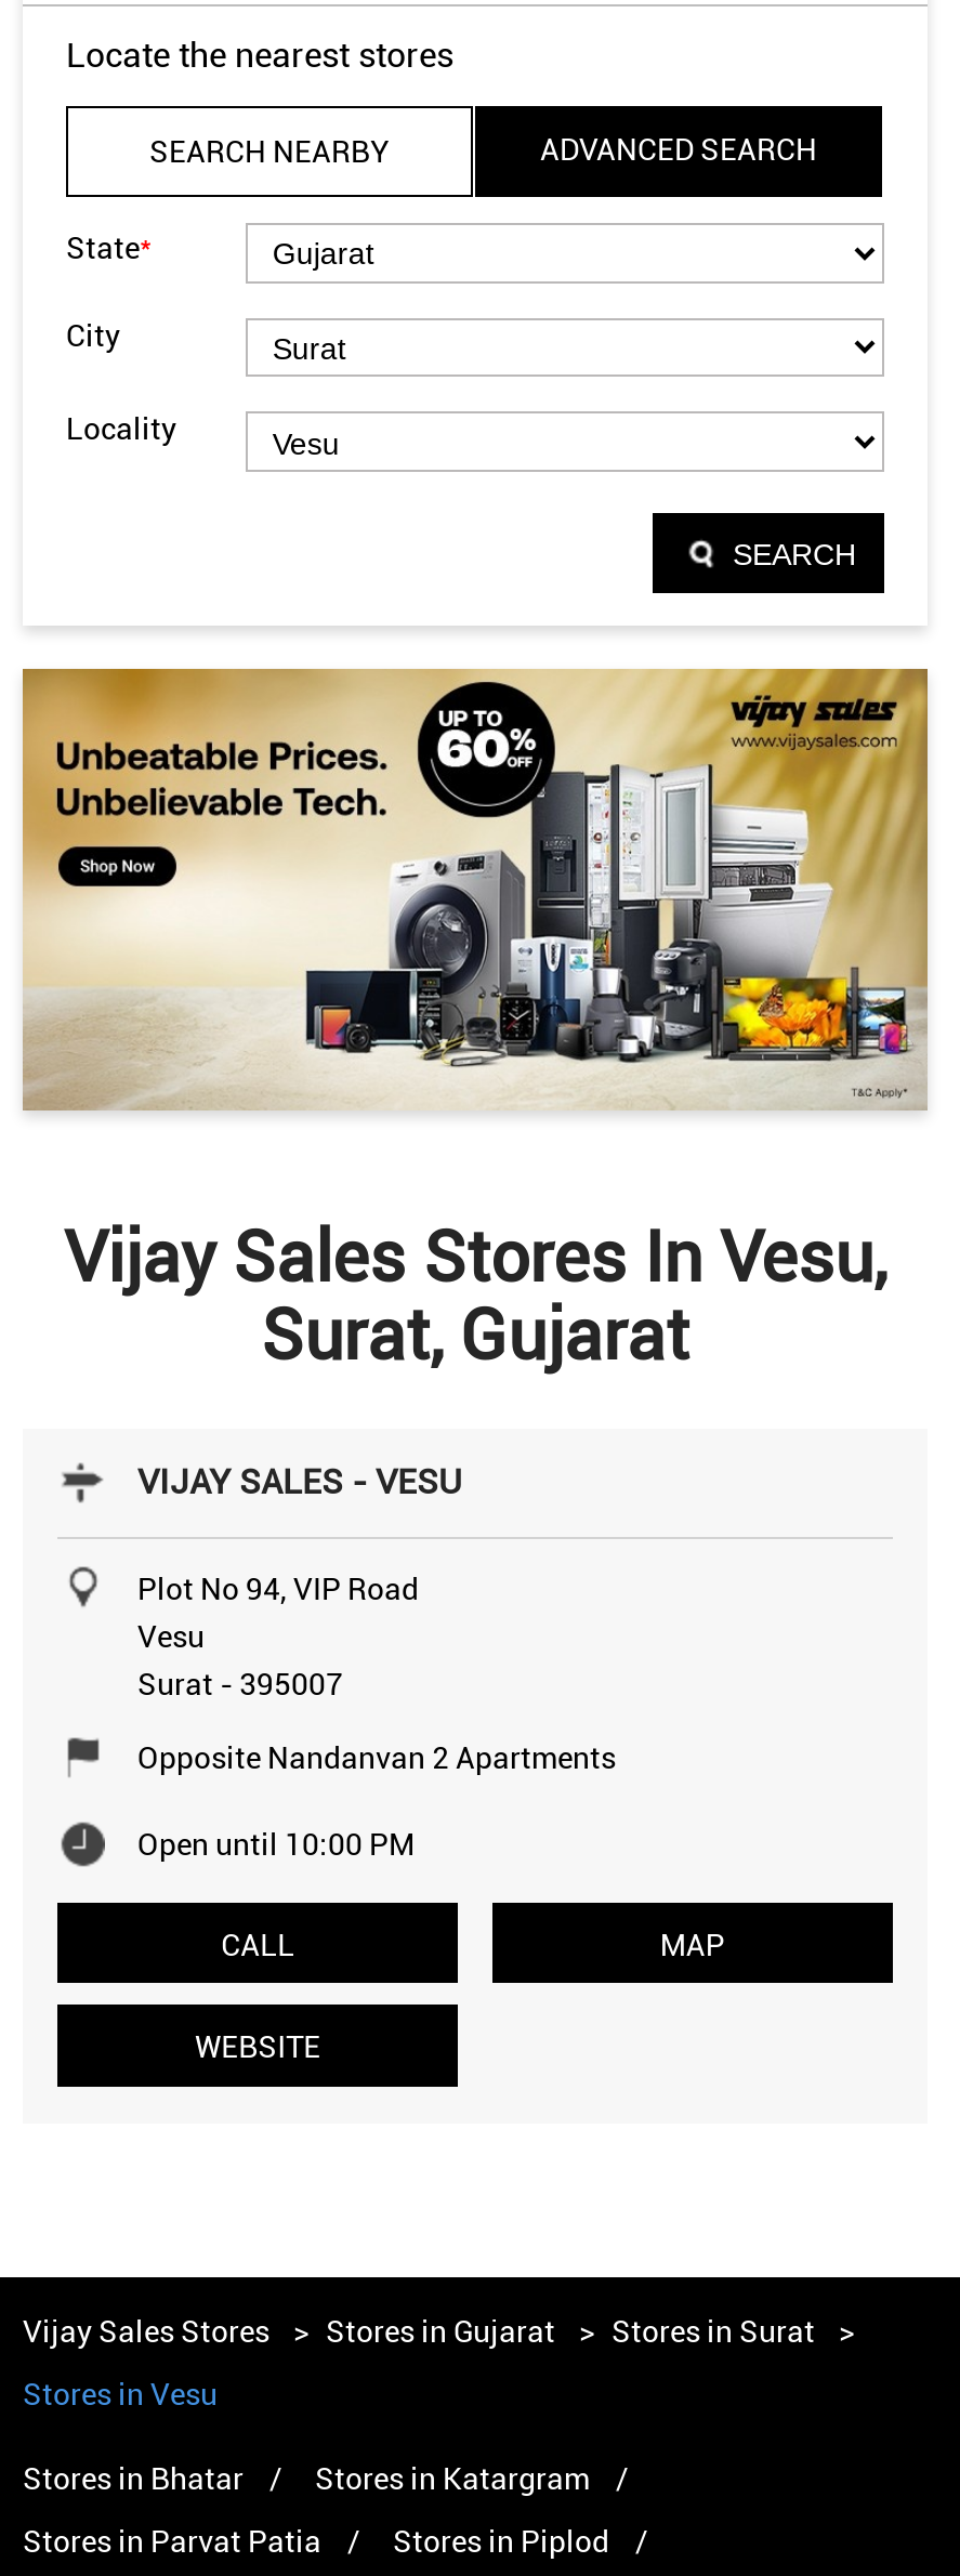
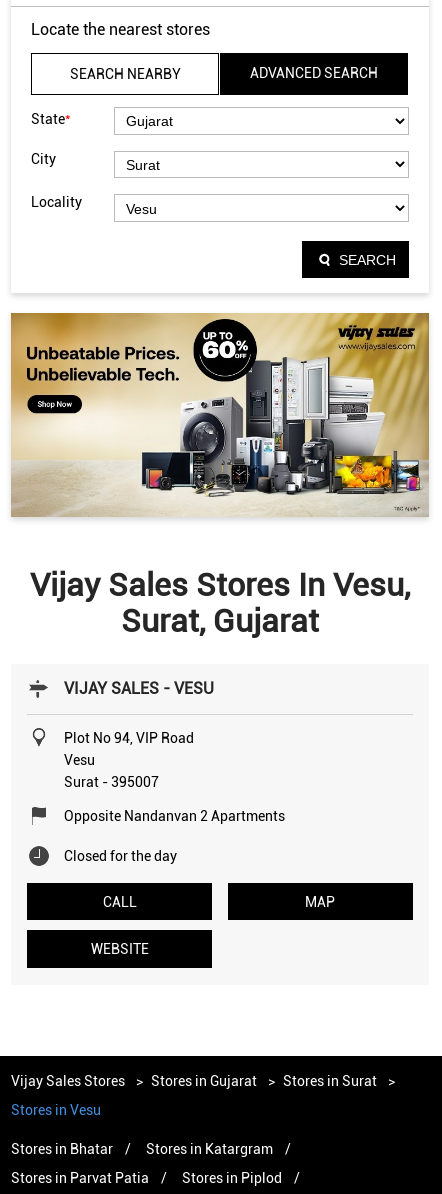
- Open until 10:00 PM
+ Closed for the day
